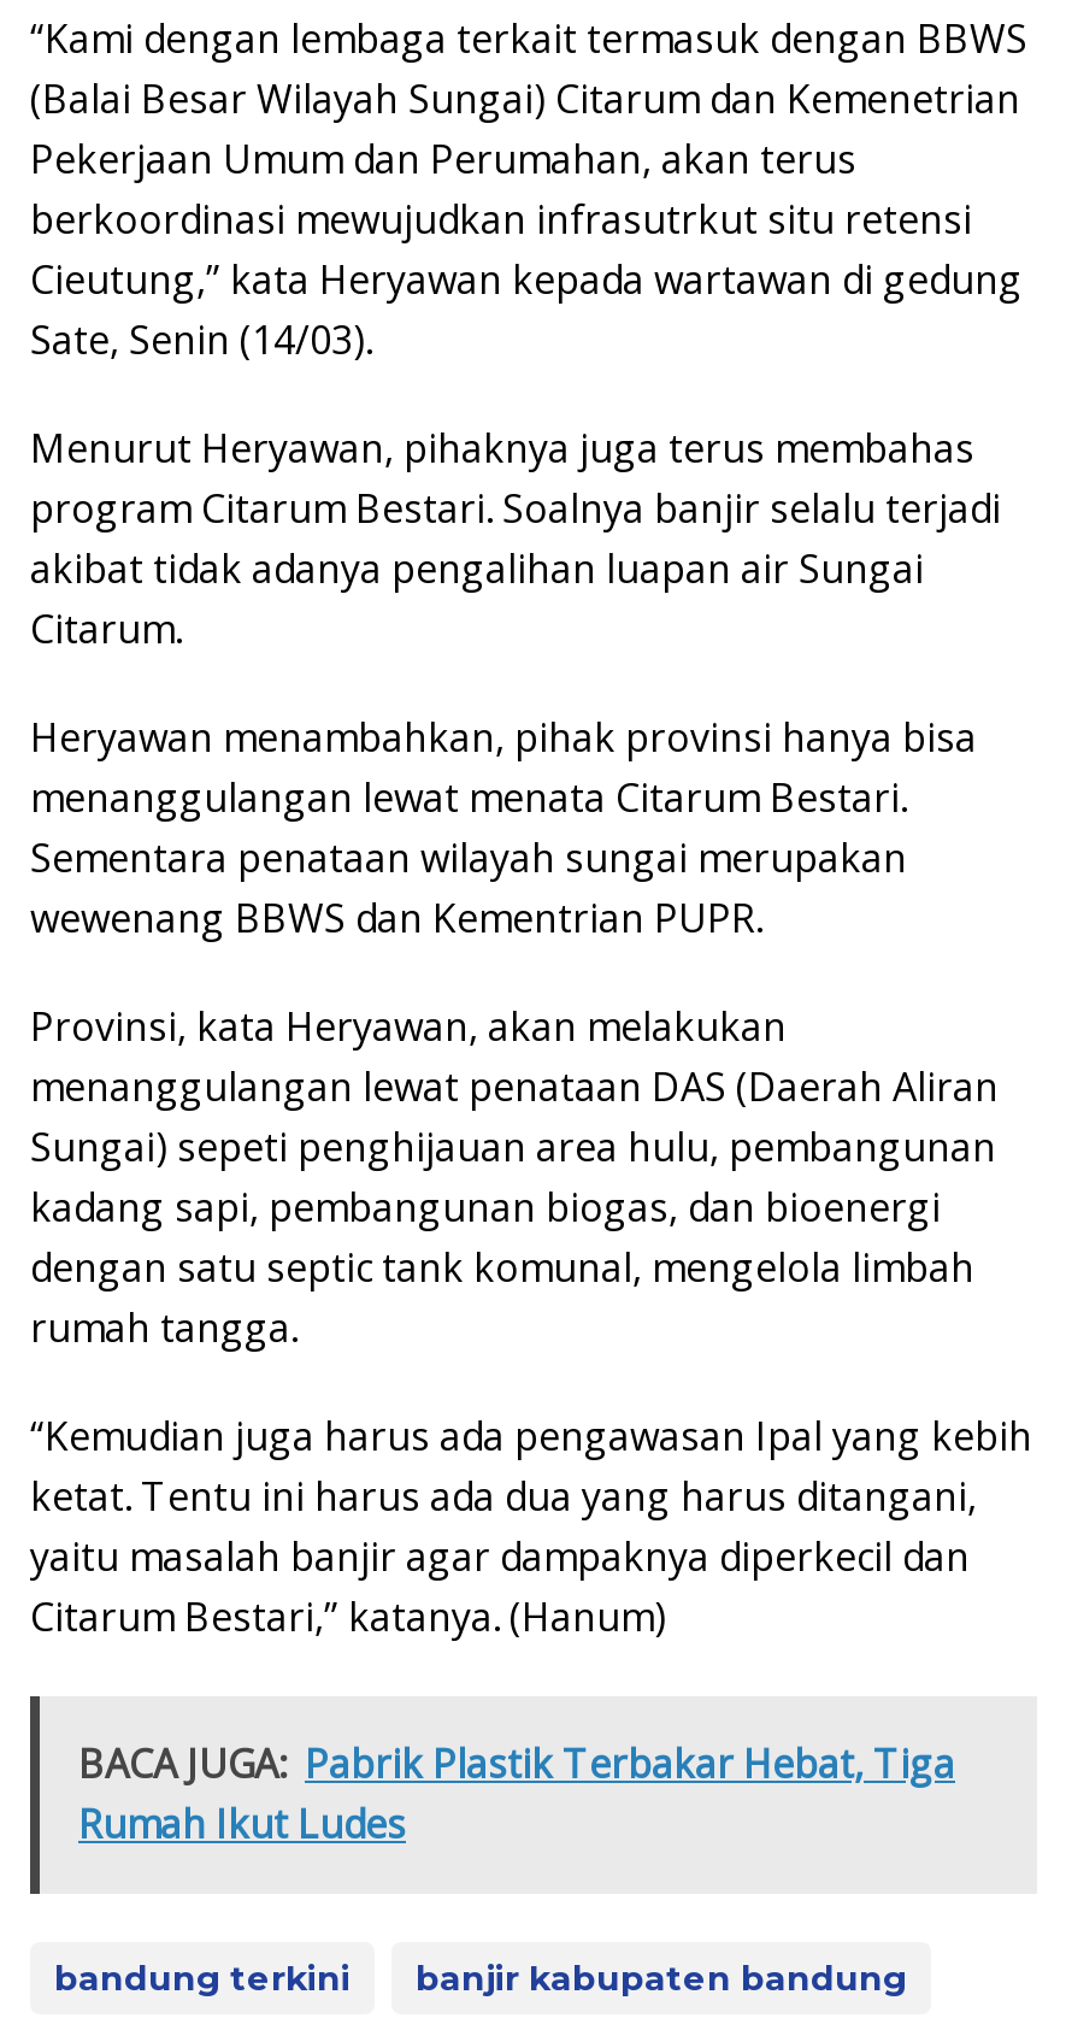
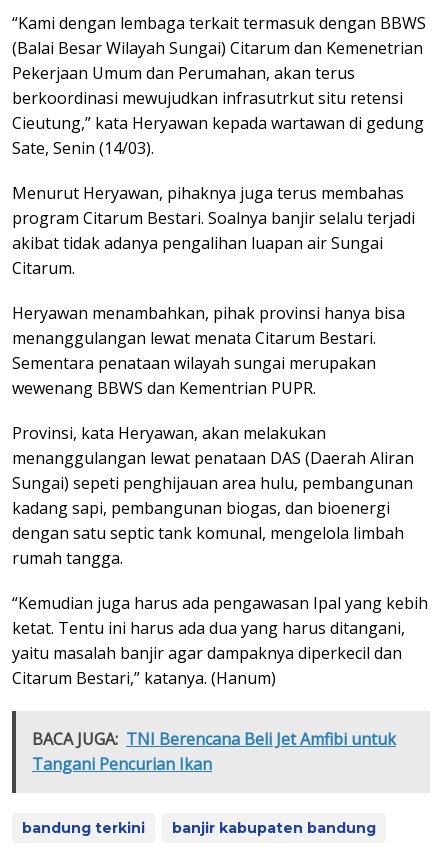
- BACA JUGA: Pabrik Plastik Terbakar Hebat, Tiga
- Rumah Ikut Ludes
+ BACA JUGA: TNI Berencana Beli Jet Amfibi untuk
+ Tangani Pencurian Ikan
